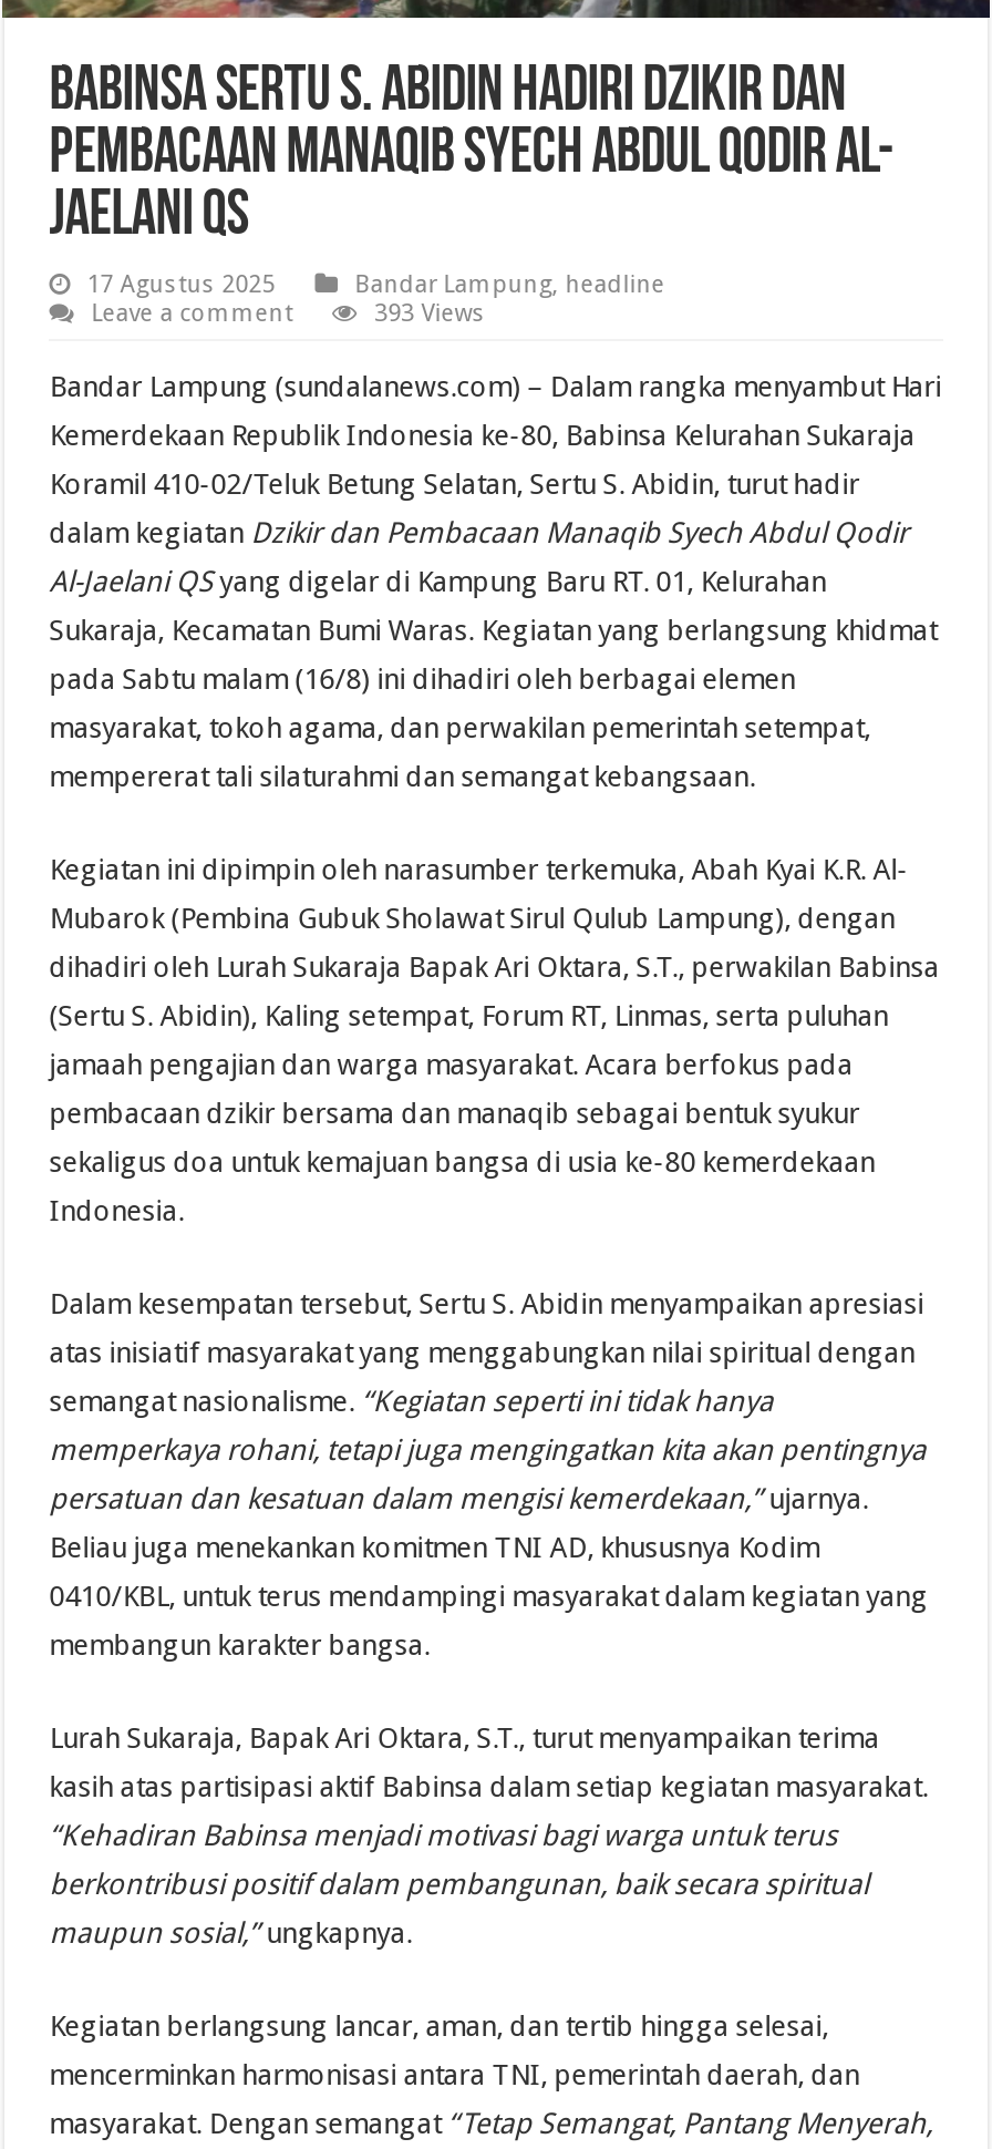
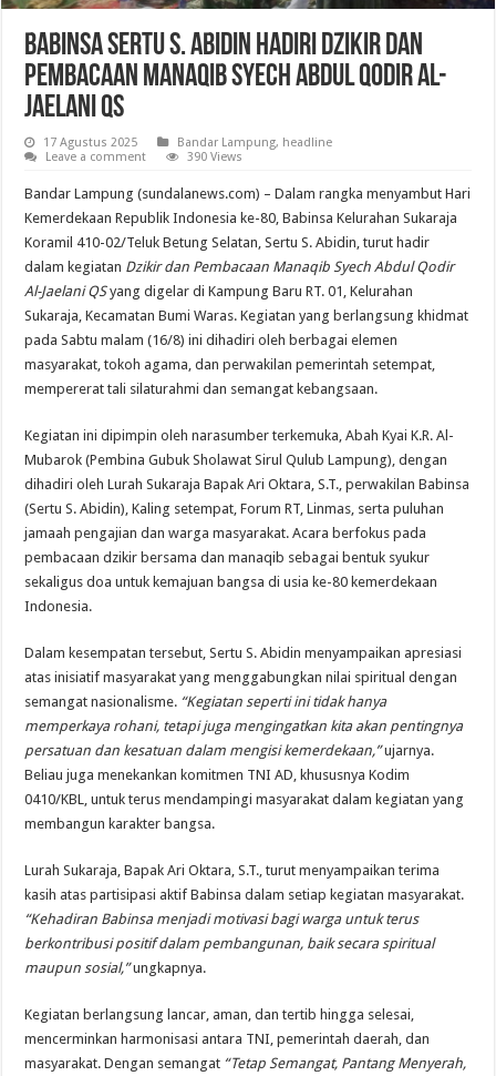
- 393 Views
+ 390 Views
